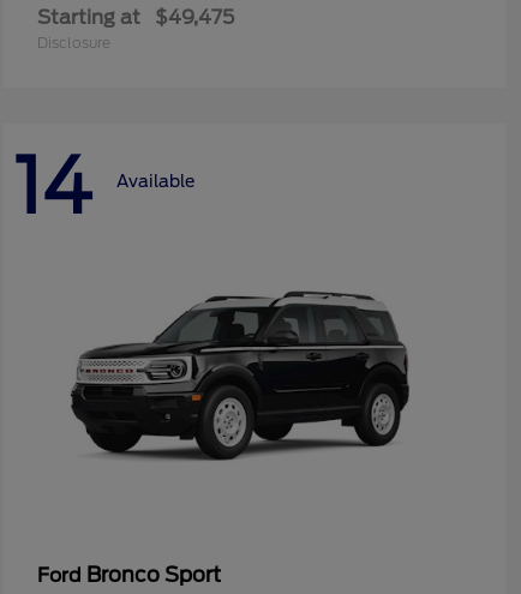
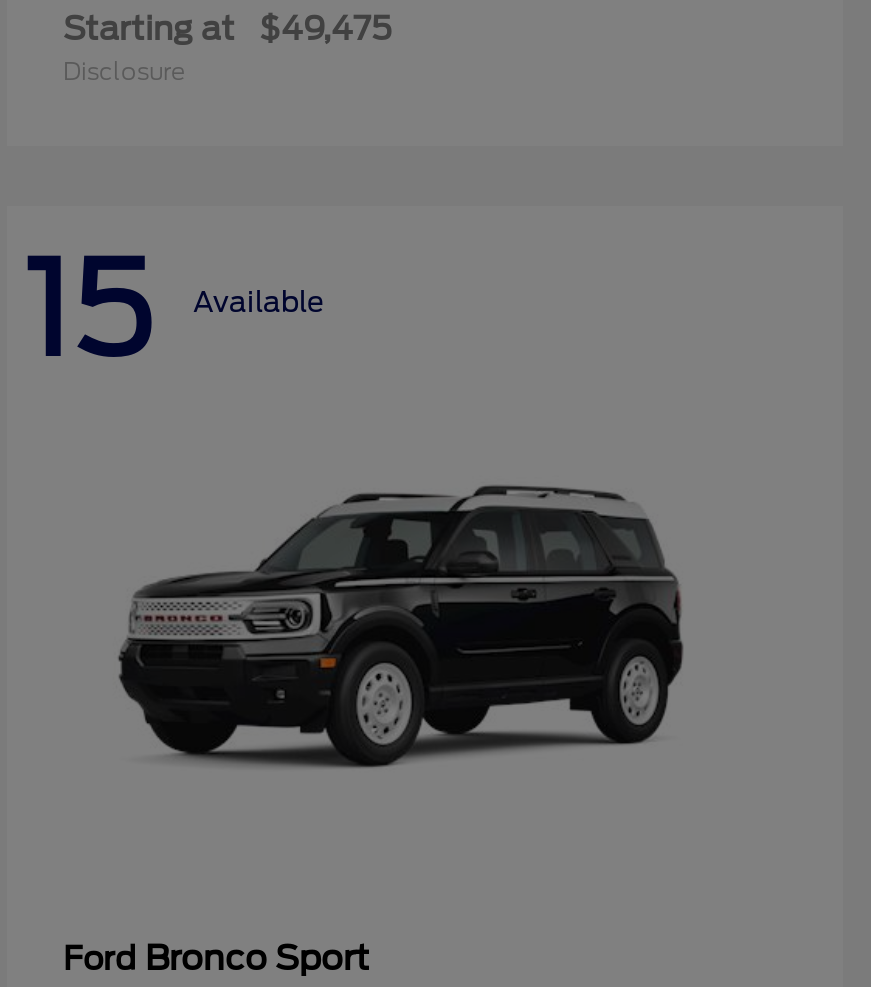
- 14 Available
+ 15 Available
